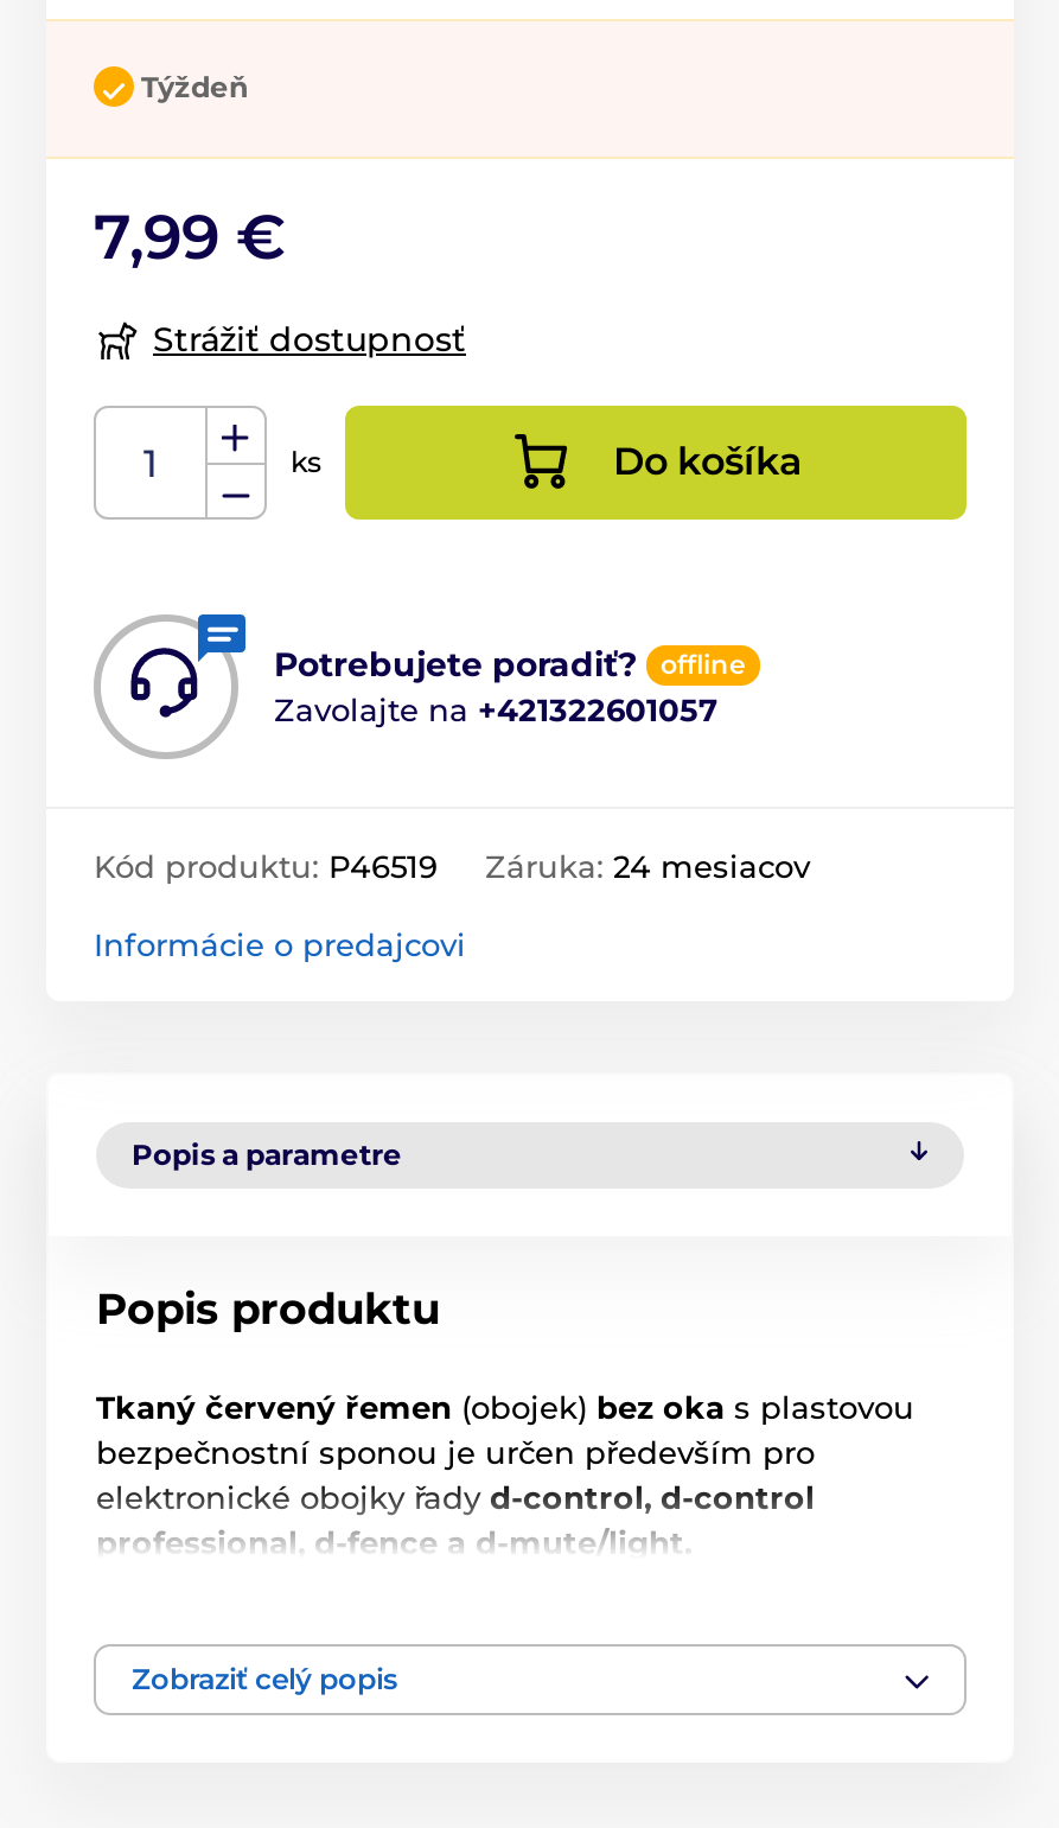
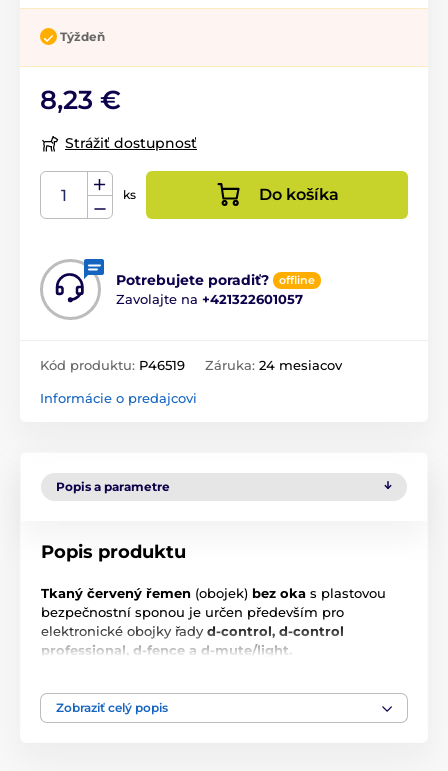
- 7,99 €
+ 8,23 €
